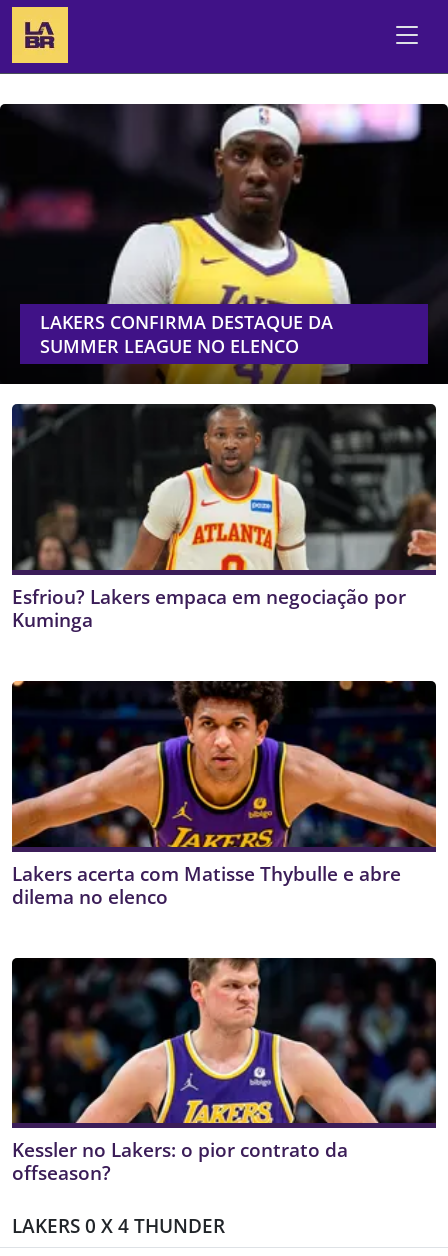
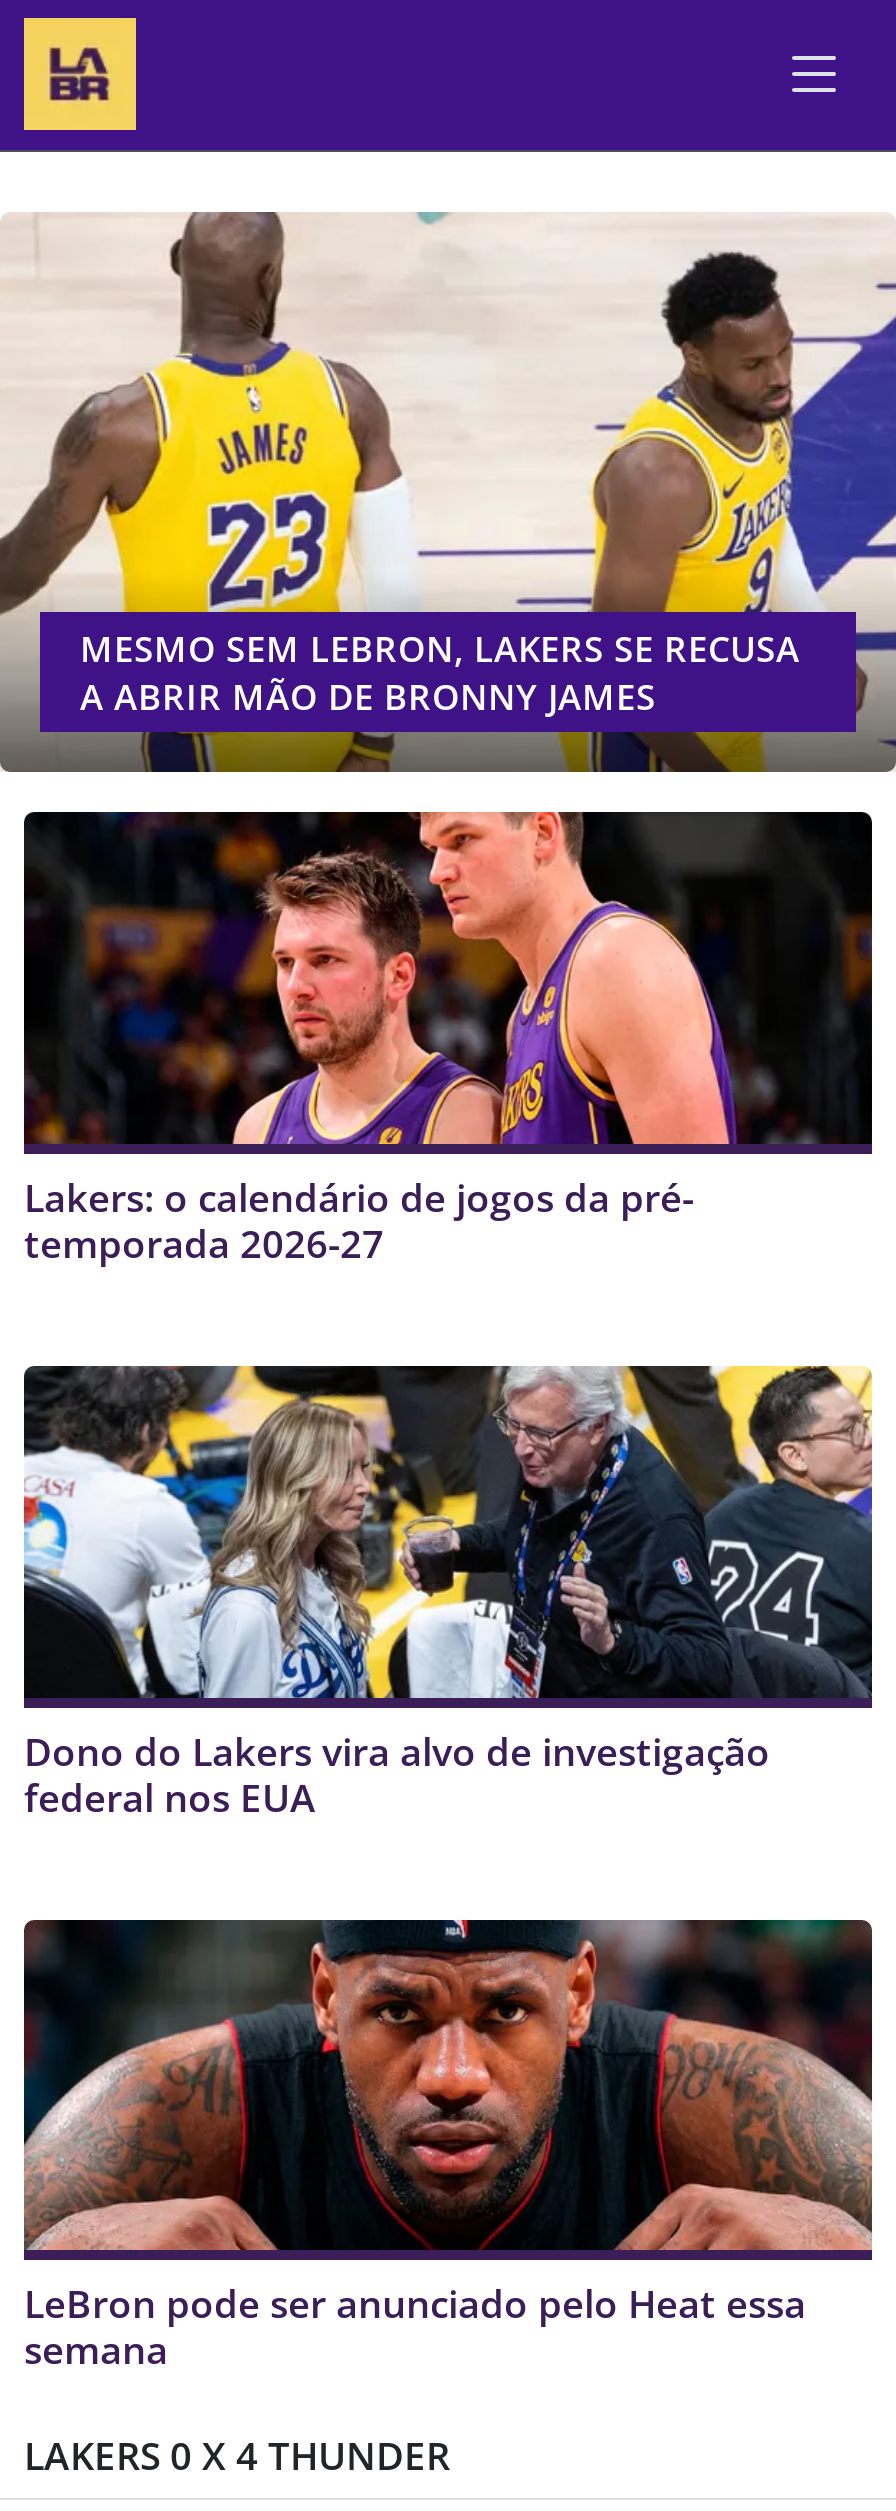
- [image]
- LAKERS CONFIRMA DESTAQUE DA
- SUMMER LEAGUE NO ELENCO
+ [image]
+ MESMO SEM LEBRON, LAKERS SE RECUSA
+ A ABRIR MÃO DE BRONNY JAMES

- [image]
- Esfriou? Lakers empaca em negociação por
- Kuminga
+ [image]
+ Lakers: o calendário de jogos da pré-
+ temporada 2026-27

- [image]
- Lakers acerta com Matisse Thybulle e abre
- dilema no elenco
+ [image]
+ Dono do Lakers vira alvo de investigação
+ federal nos EUA

- [image]
- Kessler no Lakers: o pior contrato da
- offseason?
+ [image]
+ LeBron pode ser anunciado pelo Heat essa
+ semana
